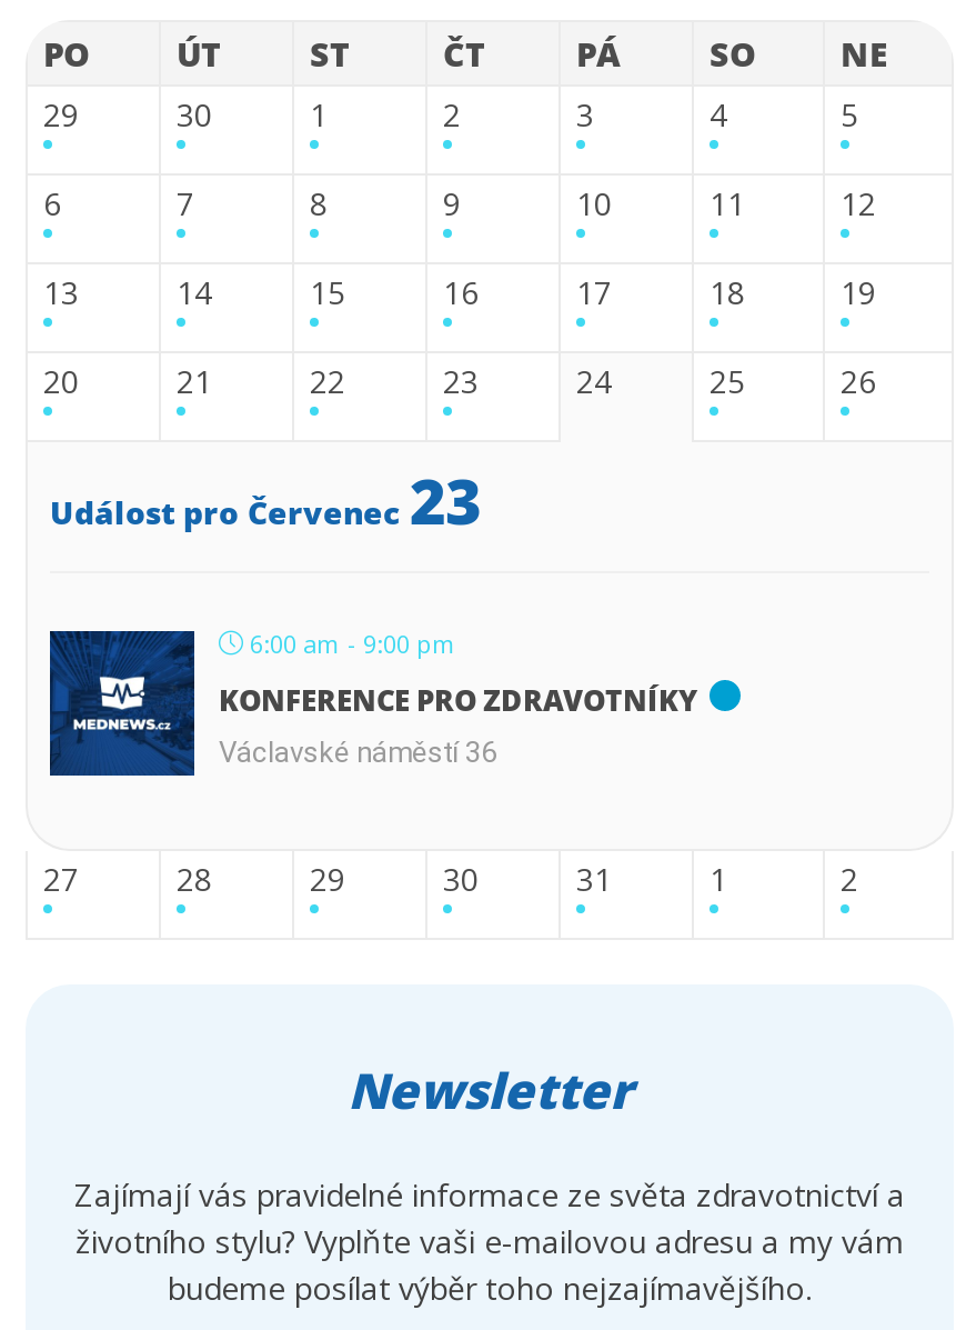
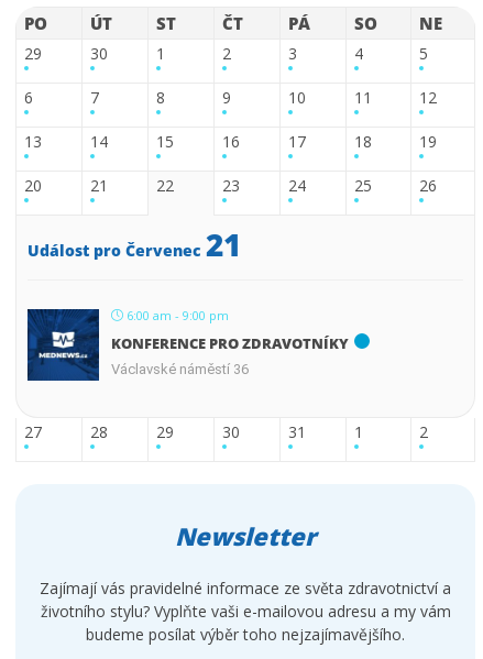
- Událost pro Červenec 23
+ Událost pro Červenec 21
